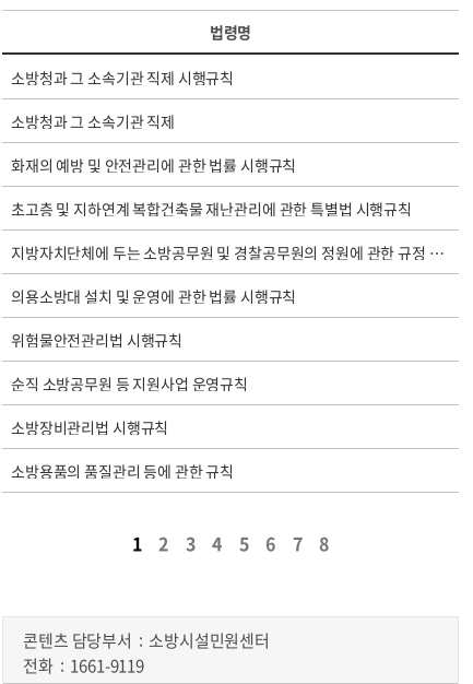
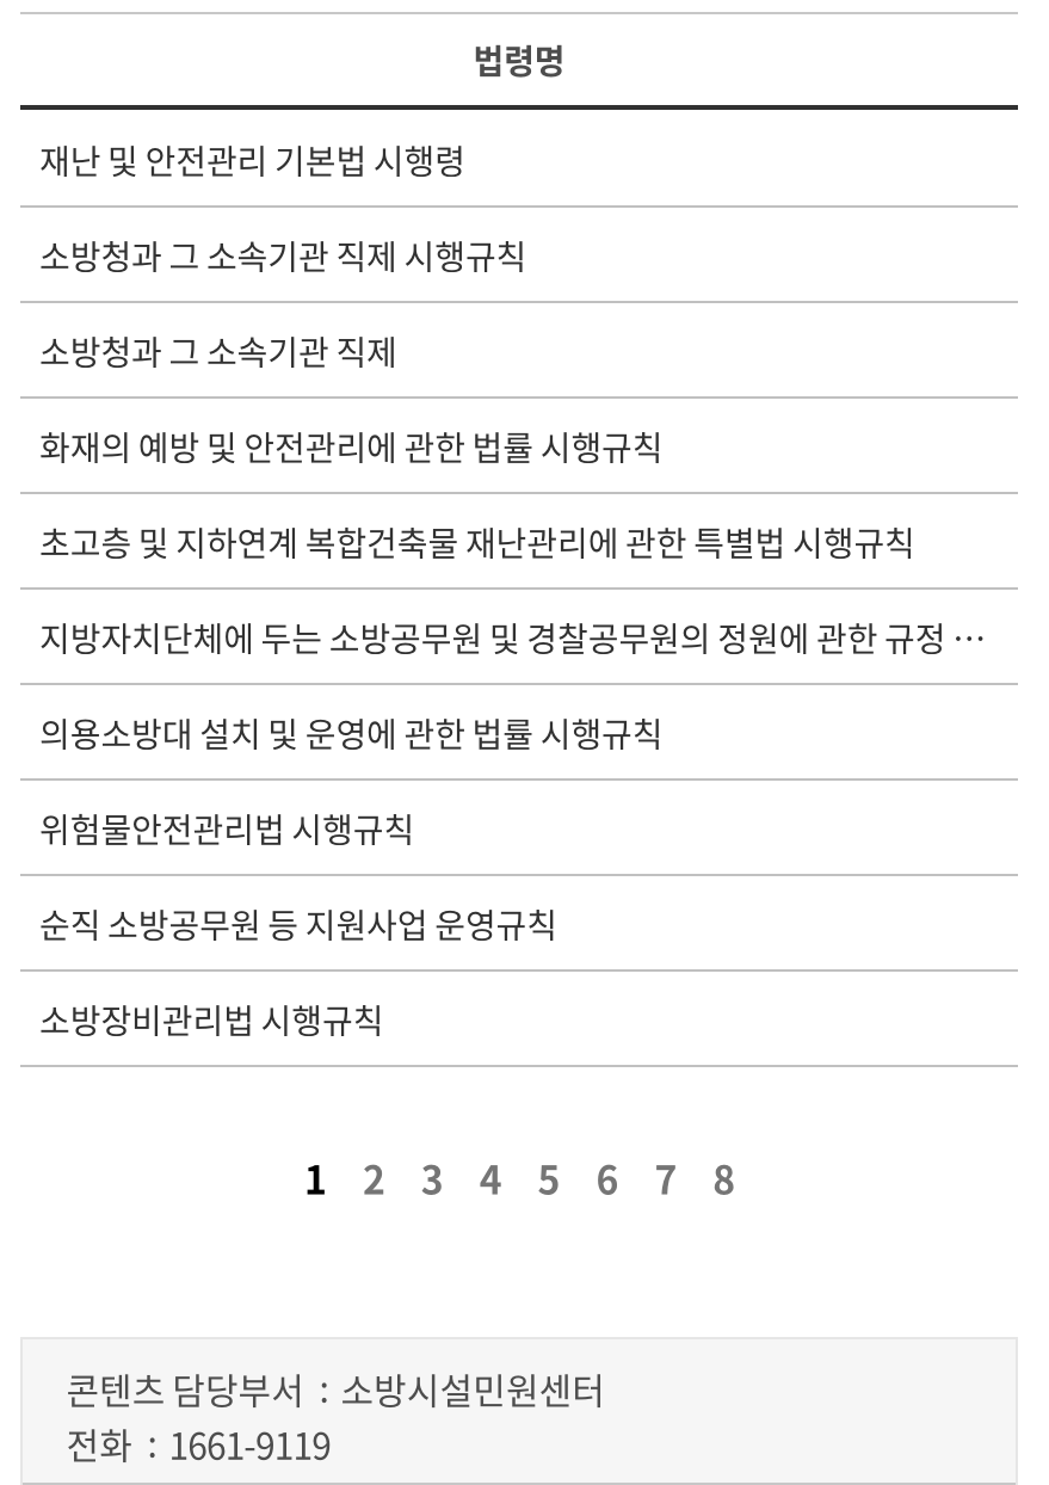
+ 재난 및 안전관리 기본법 시행령

moved down: 소방청과 그 소속기관 직제 시행규칙 | 소방청과 그 소속기관 직제 | 화재의 예방 및 안전관리에 관한 법률 시행규칙 | 초고층 및 지하연계 복합건축물 재난관리에 관한 특별법 시행규칙 | 의용소방대 설치 및 운영에 관한 법률 시행규칙 | 위험물안전관리법 시행규칙 | 순직 소방공무원 등 지원사업 운영규칙 | 소방장비관리법 시행규칙

- 소방용품의 품질관리 등에 관한 규칙
